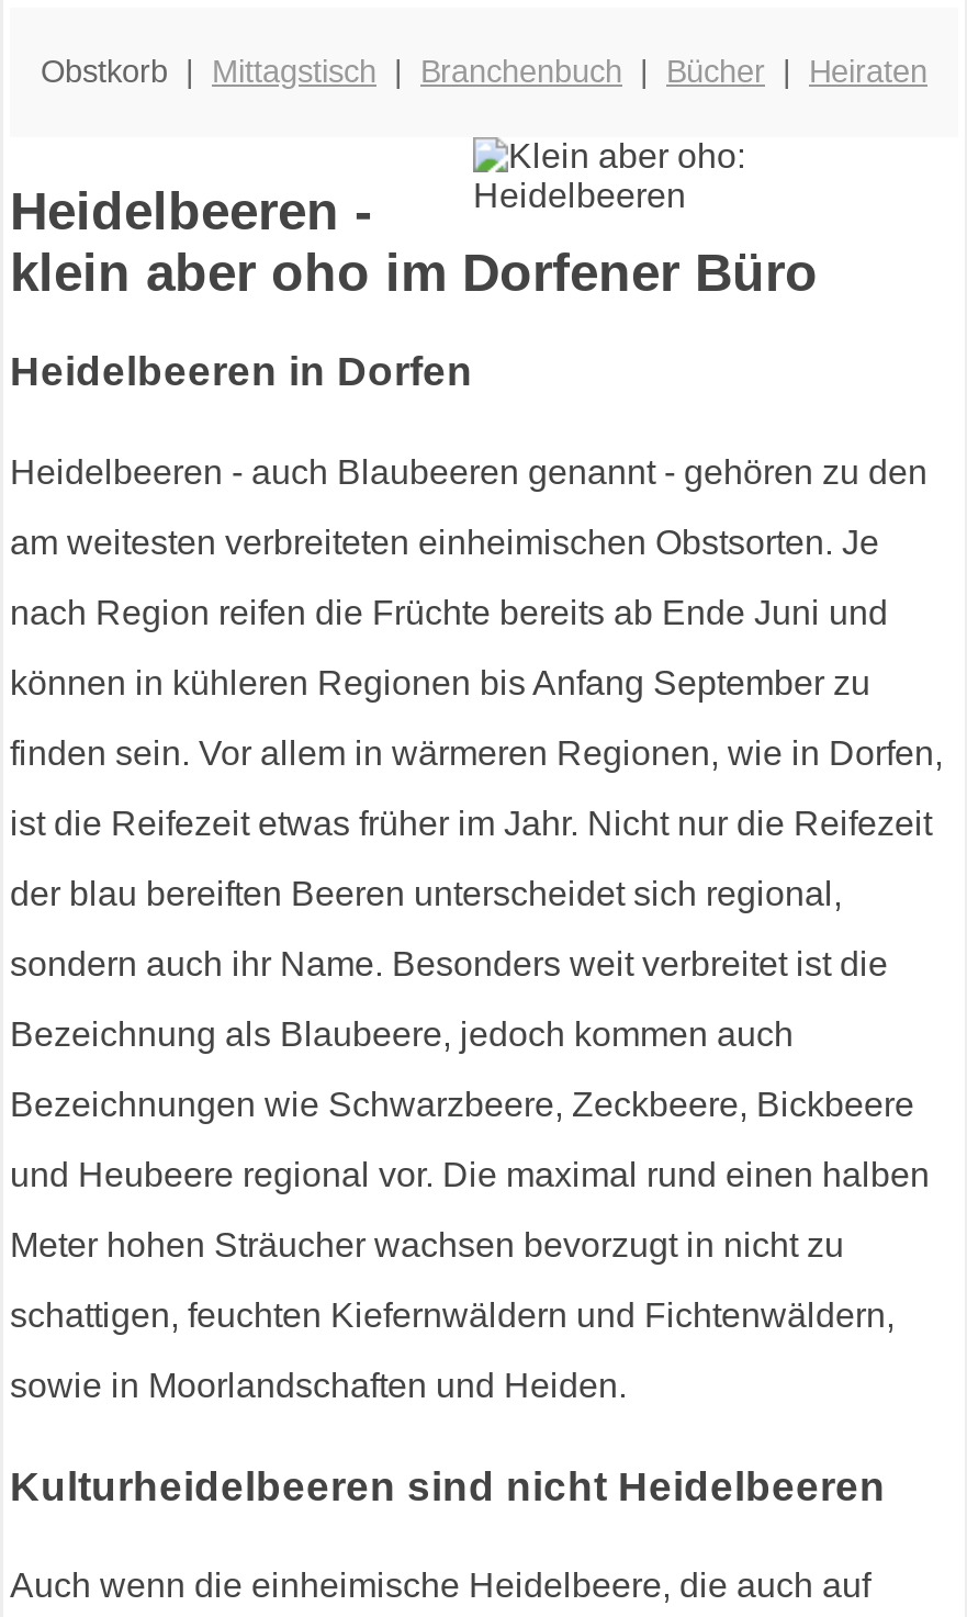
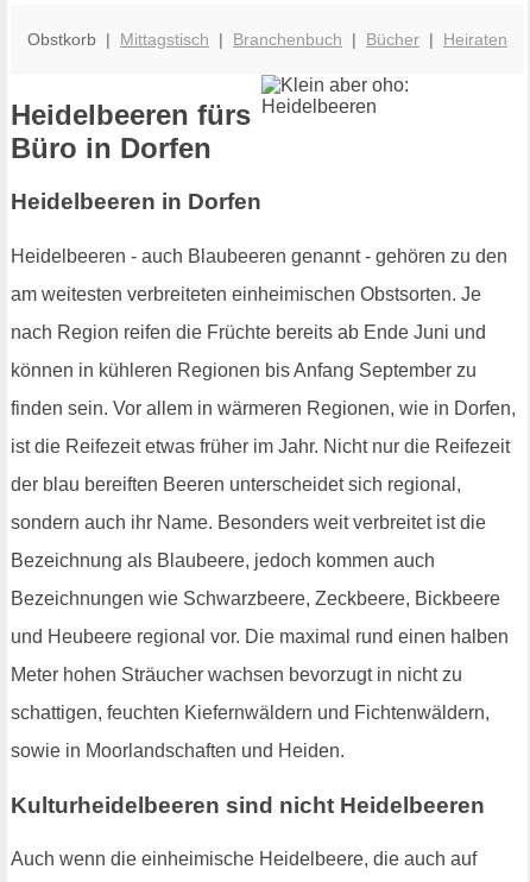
- Heidelbeeren -
- klein aber oho im Dorfener Büro
+ Heidelbeeren fürs
+ Büro in Dorfen
